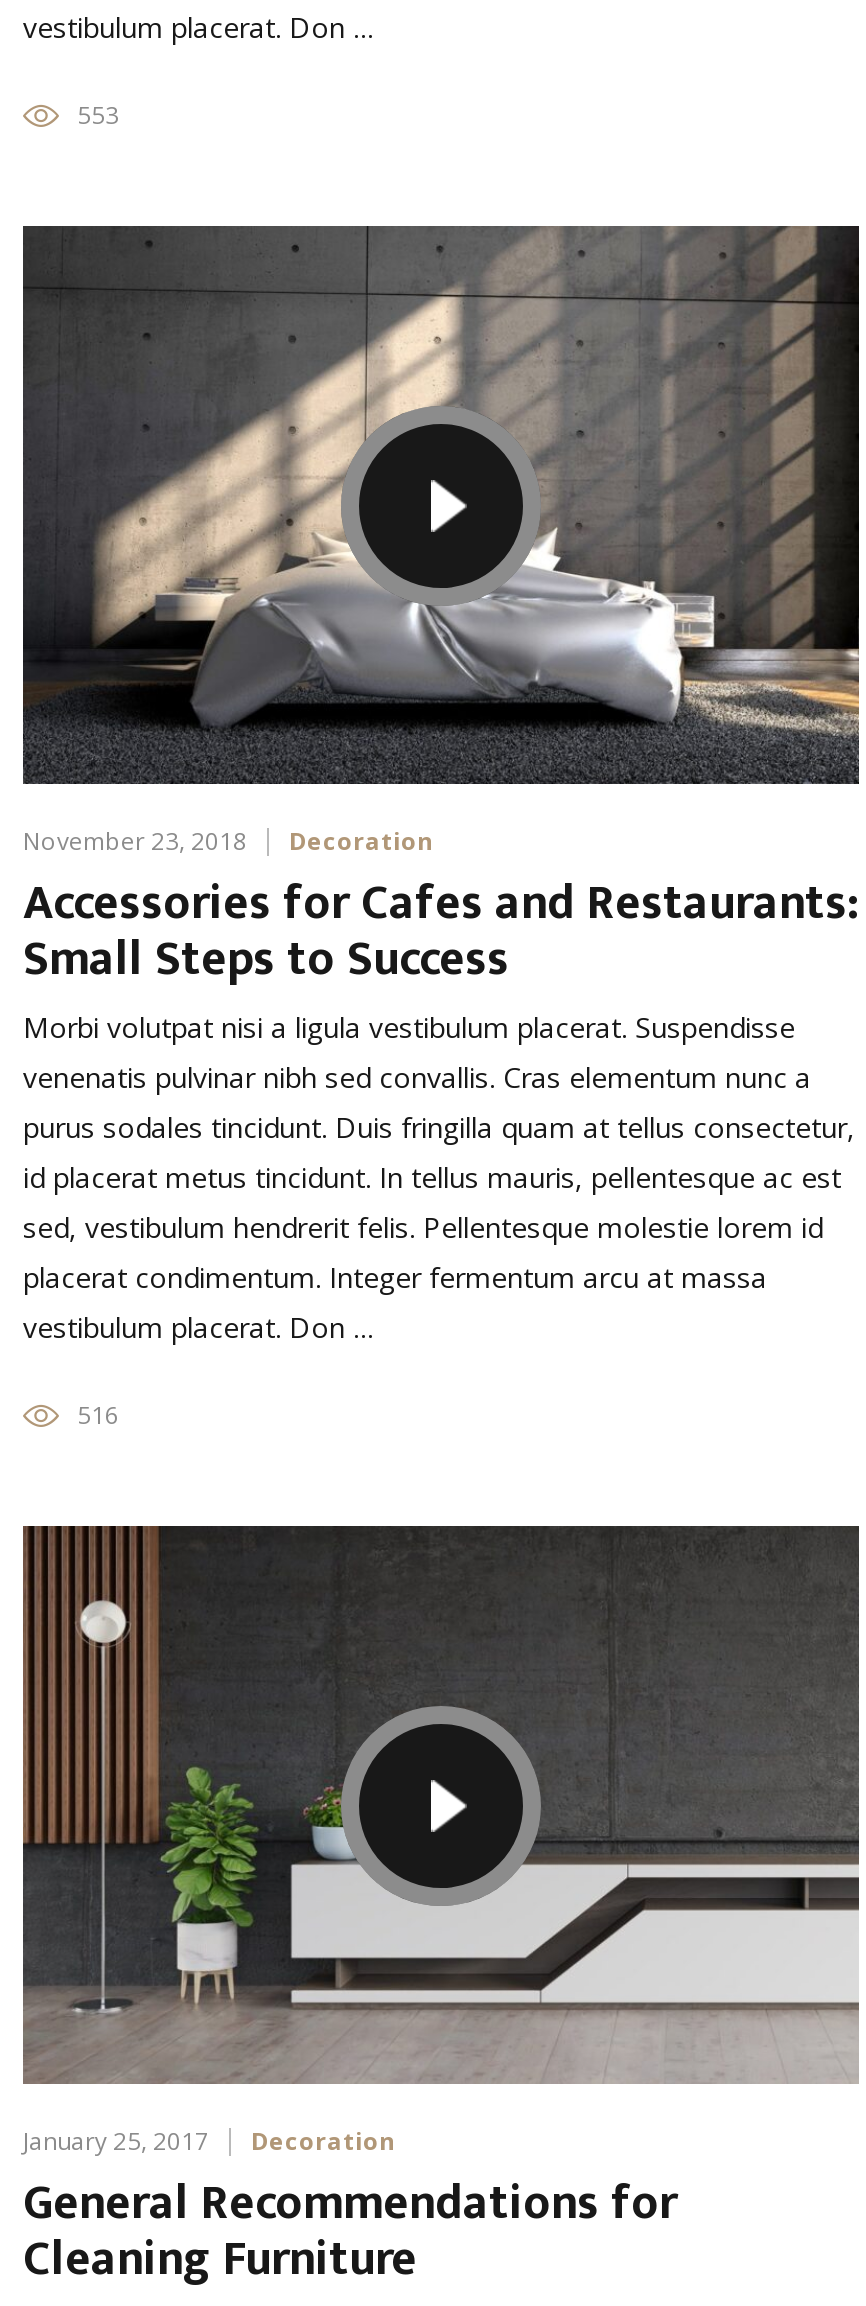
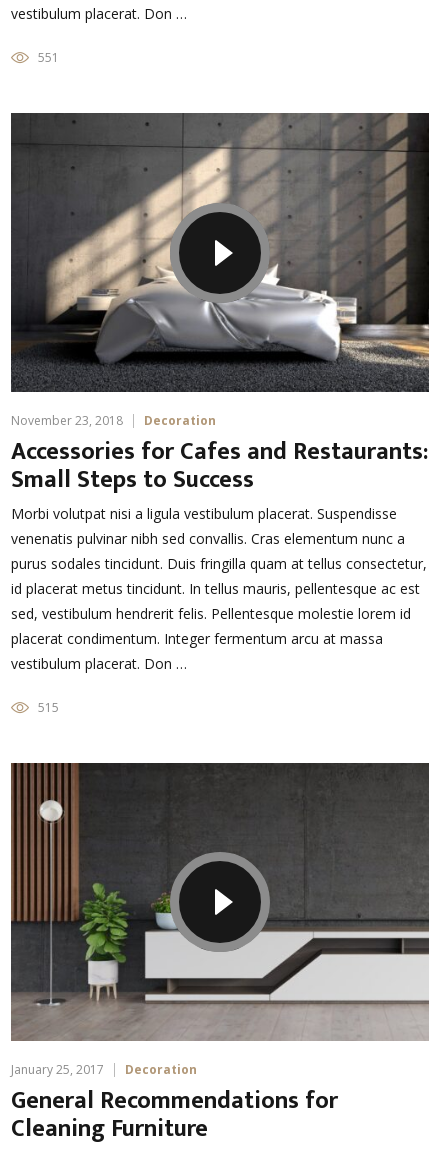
- 553
+ 551

- 516
+ 515
